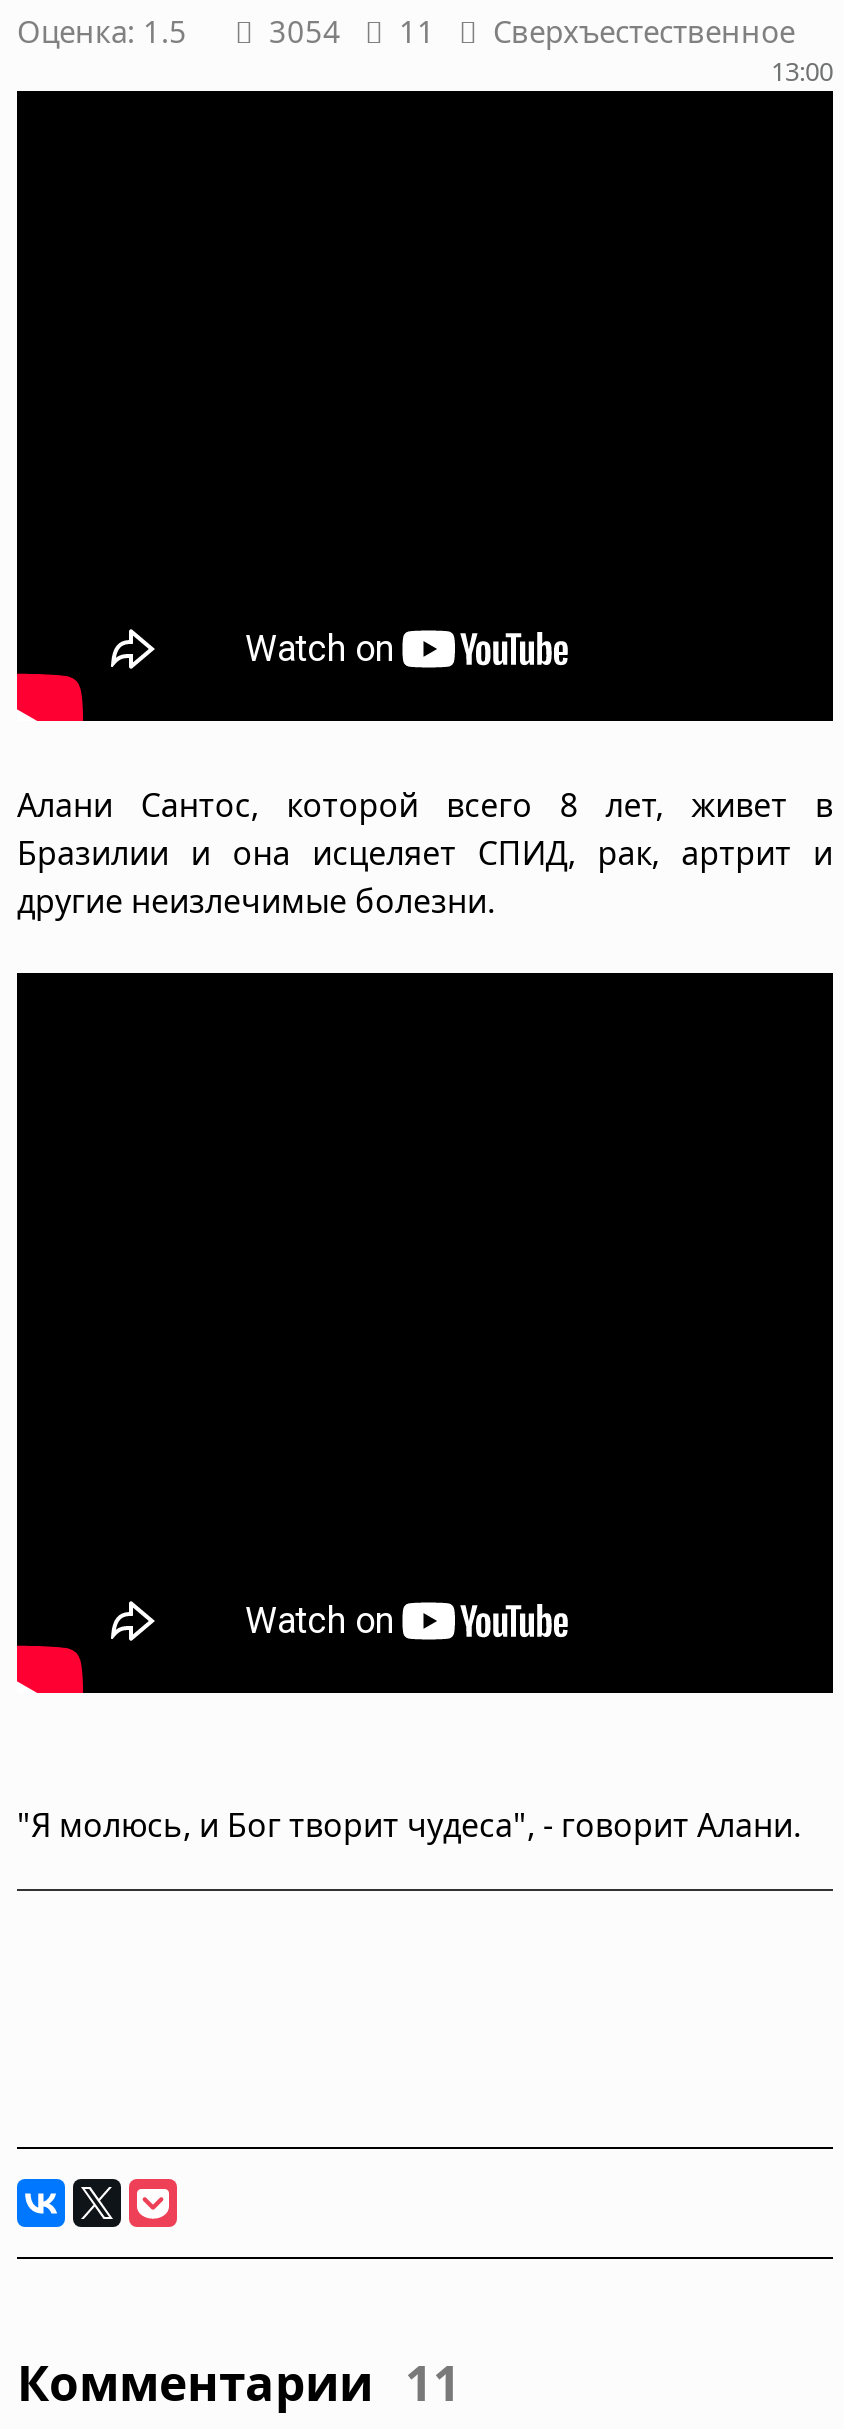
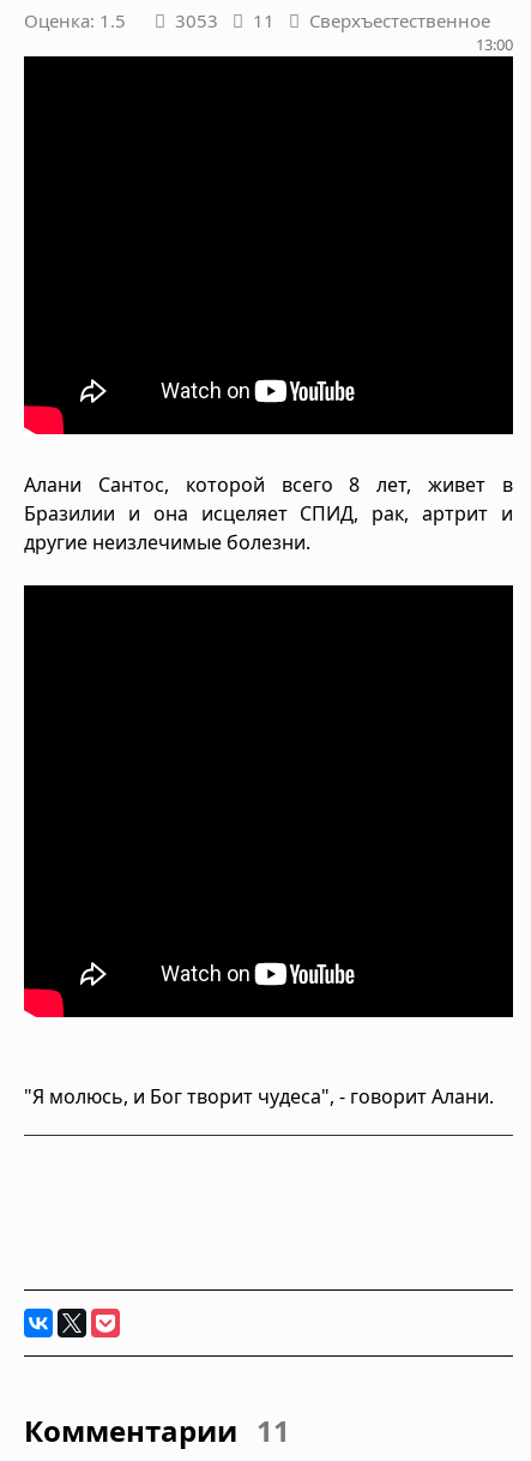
- Оценка: 1.5 3054 11 Сверхъестественное
+ Оценка: 1.5 3053 11 Сверхъестественное
